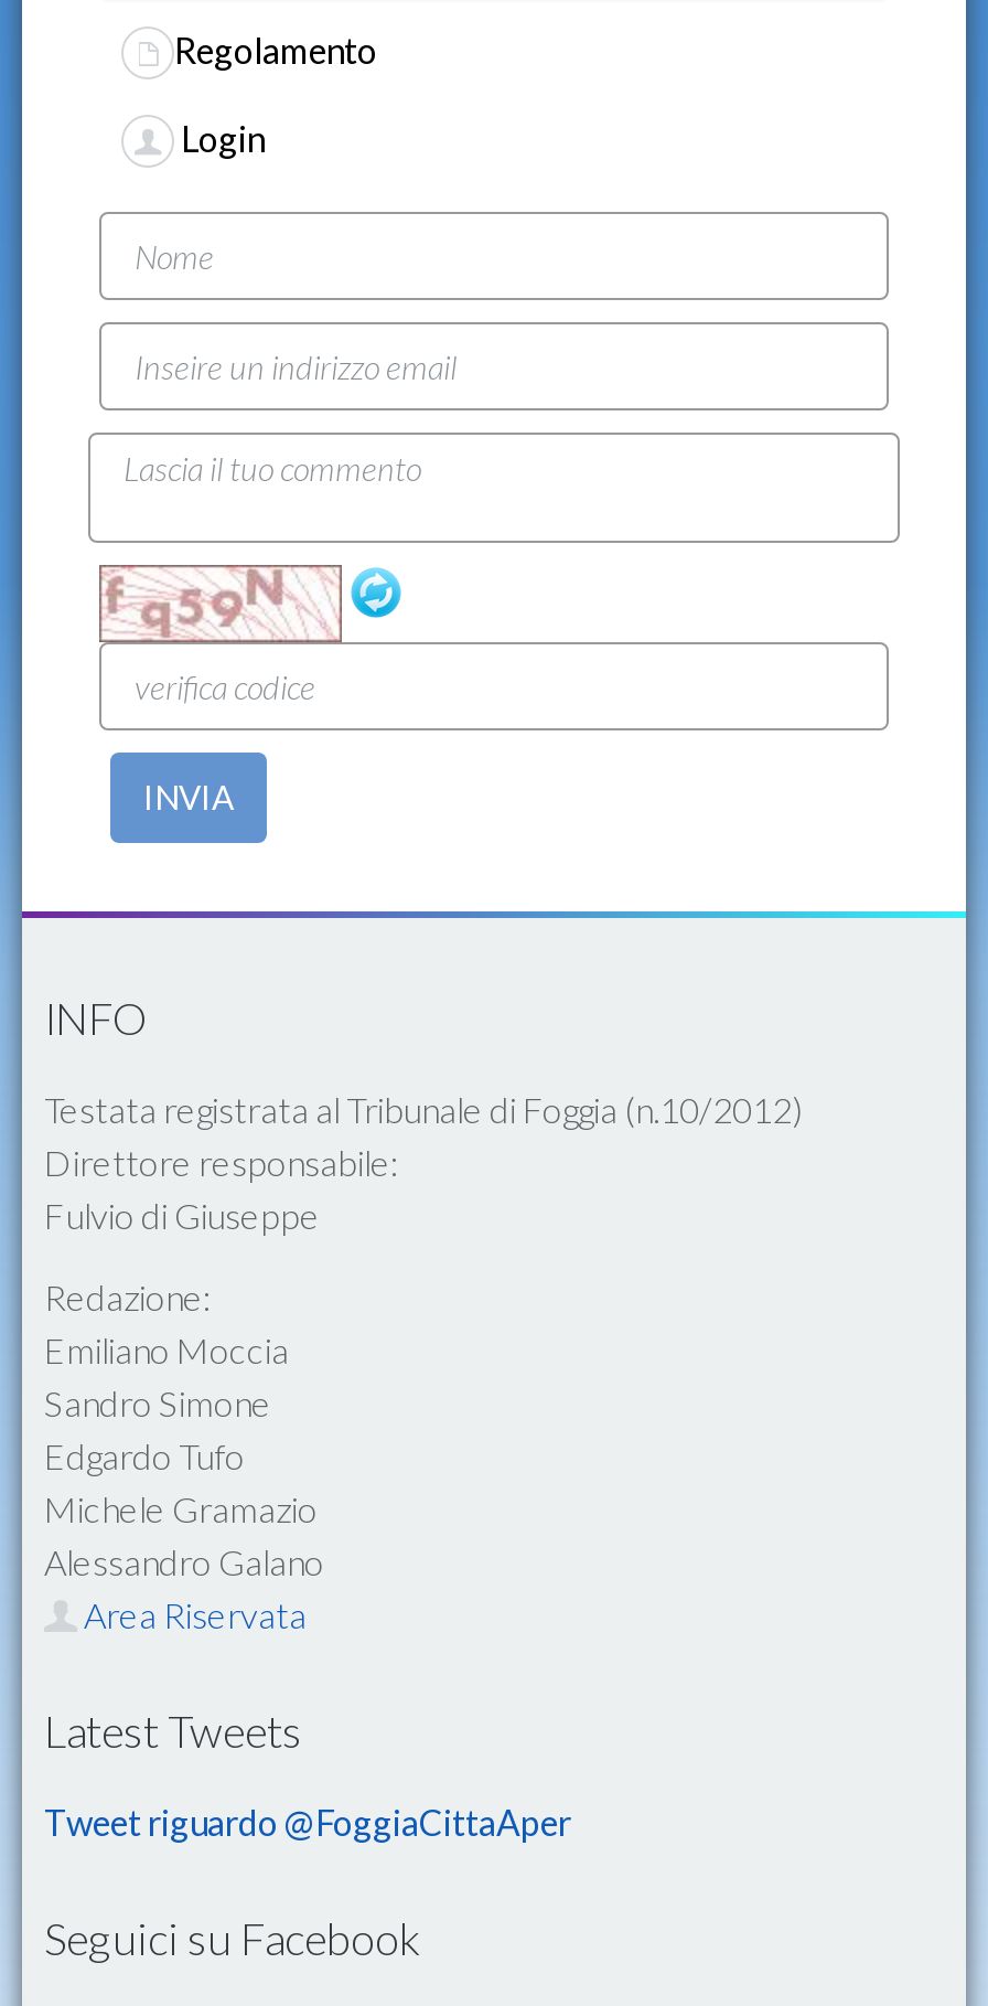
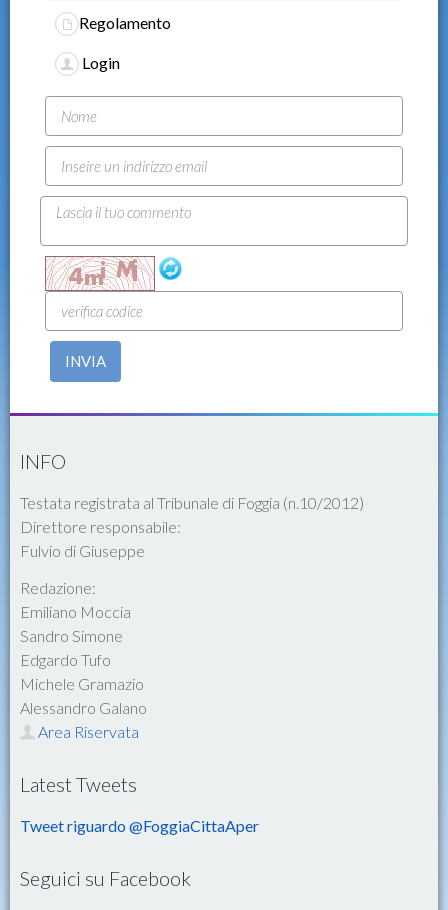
- [image]
+ [image]
